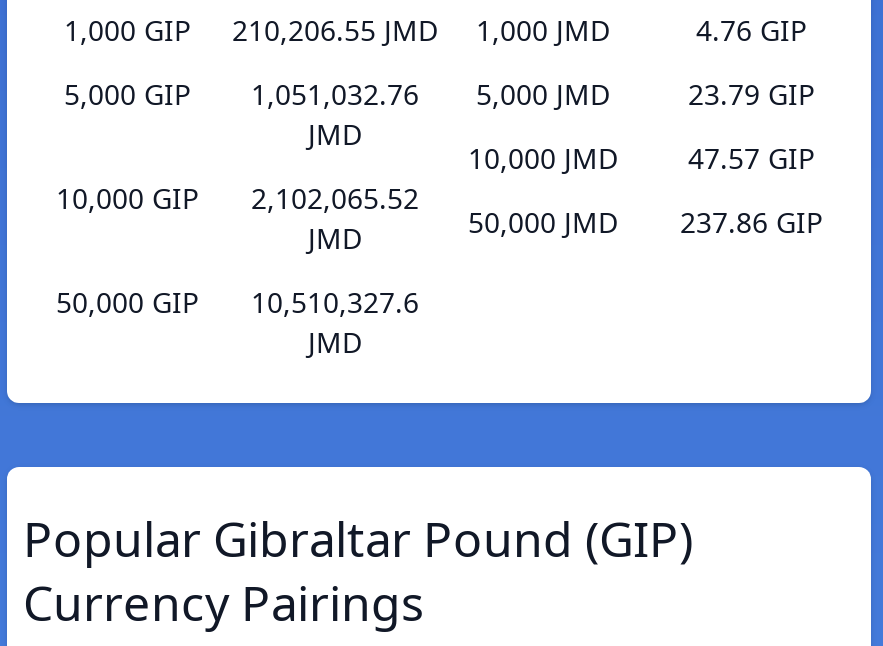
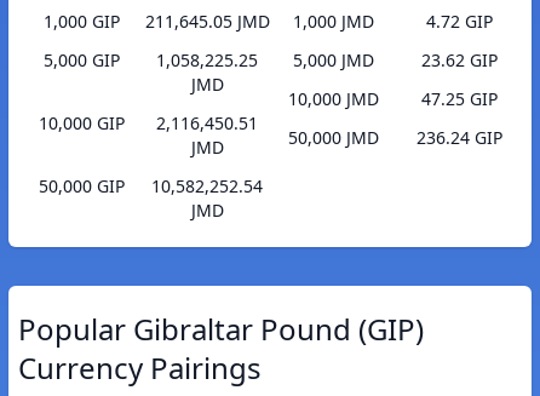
- 1,000 GIP 210,206.55 JMD 1,000 JMD
+ 1,000 GIP 211,645.05 JMD 1,000 JMD

- 4.76 GIP
+ 4.72 GIP

- 5,000 GIP 1,051,032.76 5,000 JMD
+ 5,000 GIP 1,058,225.25 5,000 JMD

- 23.79 GIP
+ 23.62 GIP

- 10,000 JMD 47.57 GIP
+ 10,000 JMD 47.25 GIP

- 10,000 GIP 2,102,065.52
+ 10,000 GIP 2,116,450.51

- 50,000 JMD 237.86 GIP
+ 50,000 JMD 236.24 GIP

- 50,000 GIP 10,510,327.6
+ 50,000 GIP 10,582,252.54
